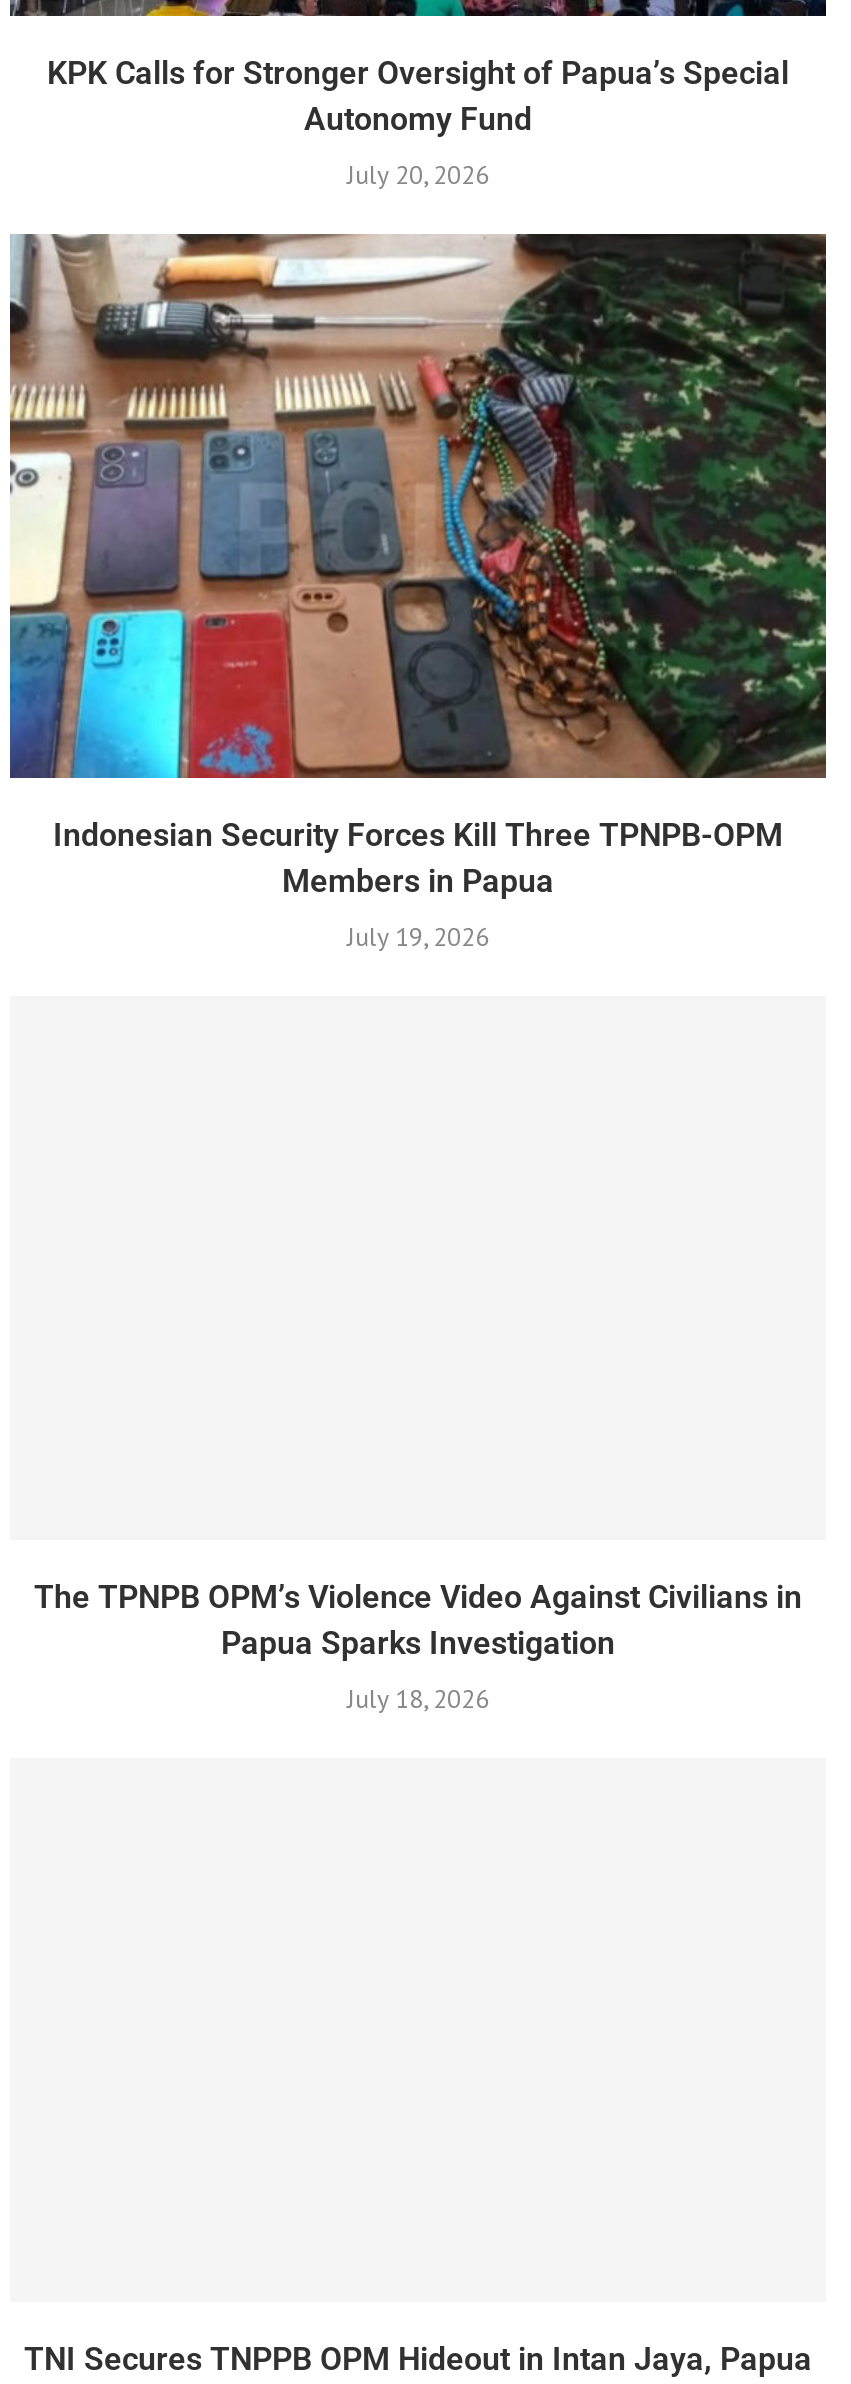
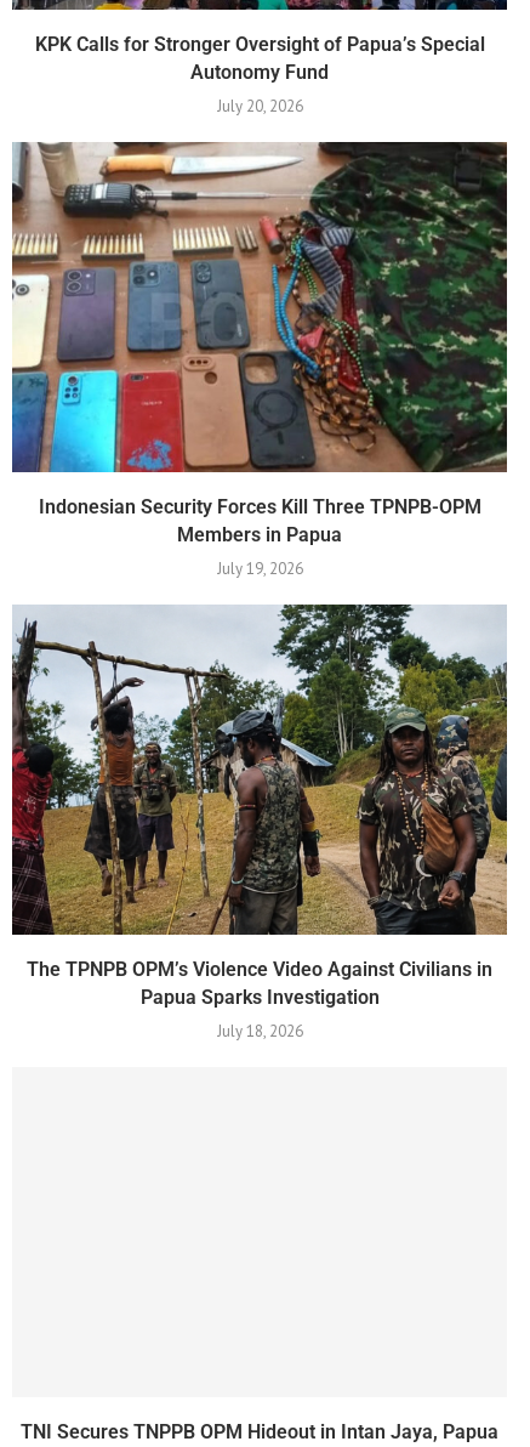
+ [image]
